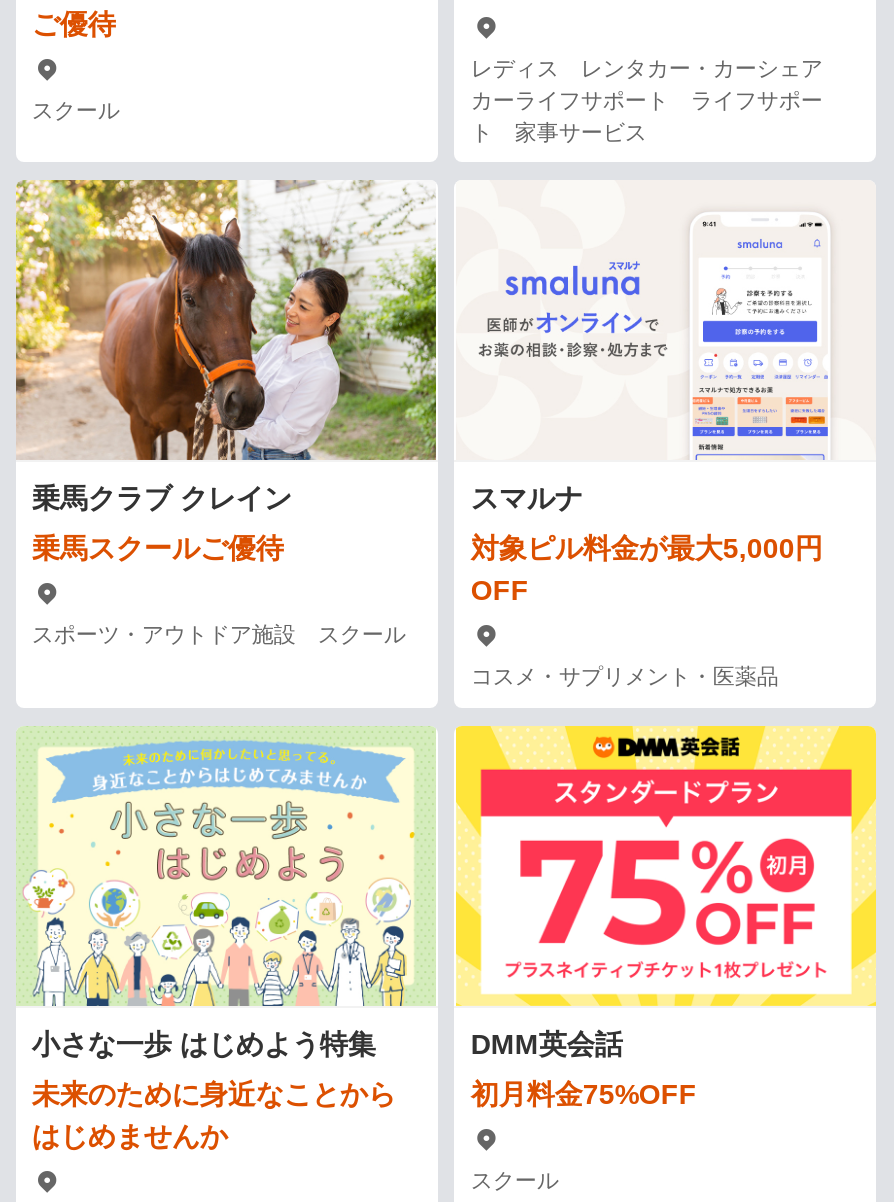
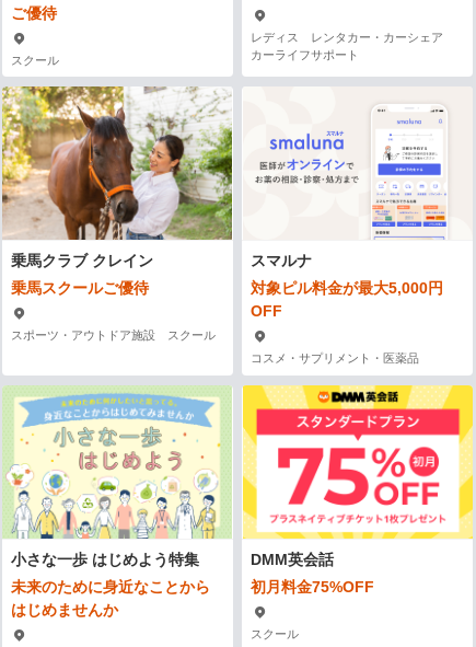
- カーライフサポート ライフサポー
- ト 家事サービス
+ カーライフサポート
